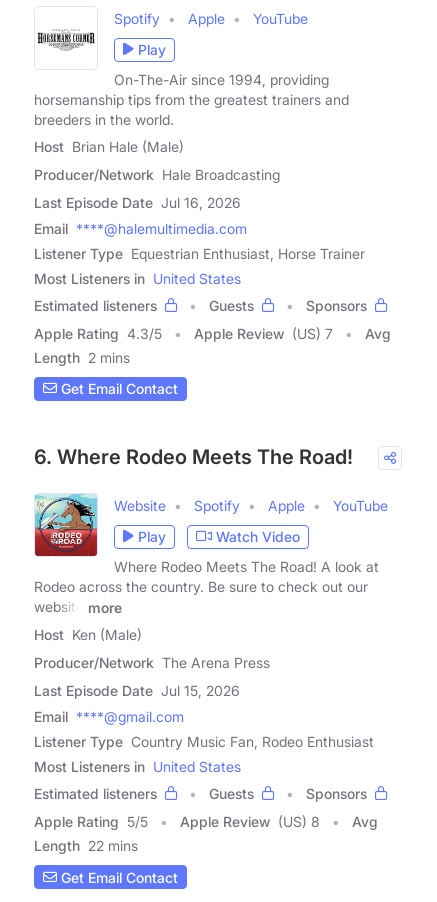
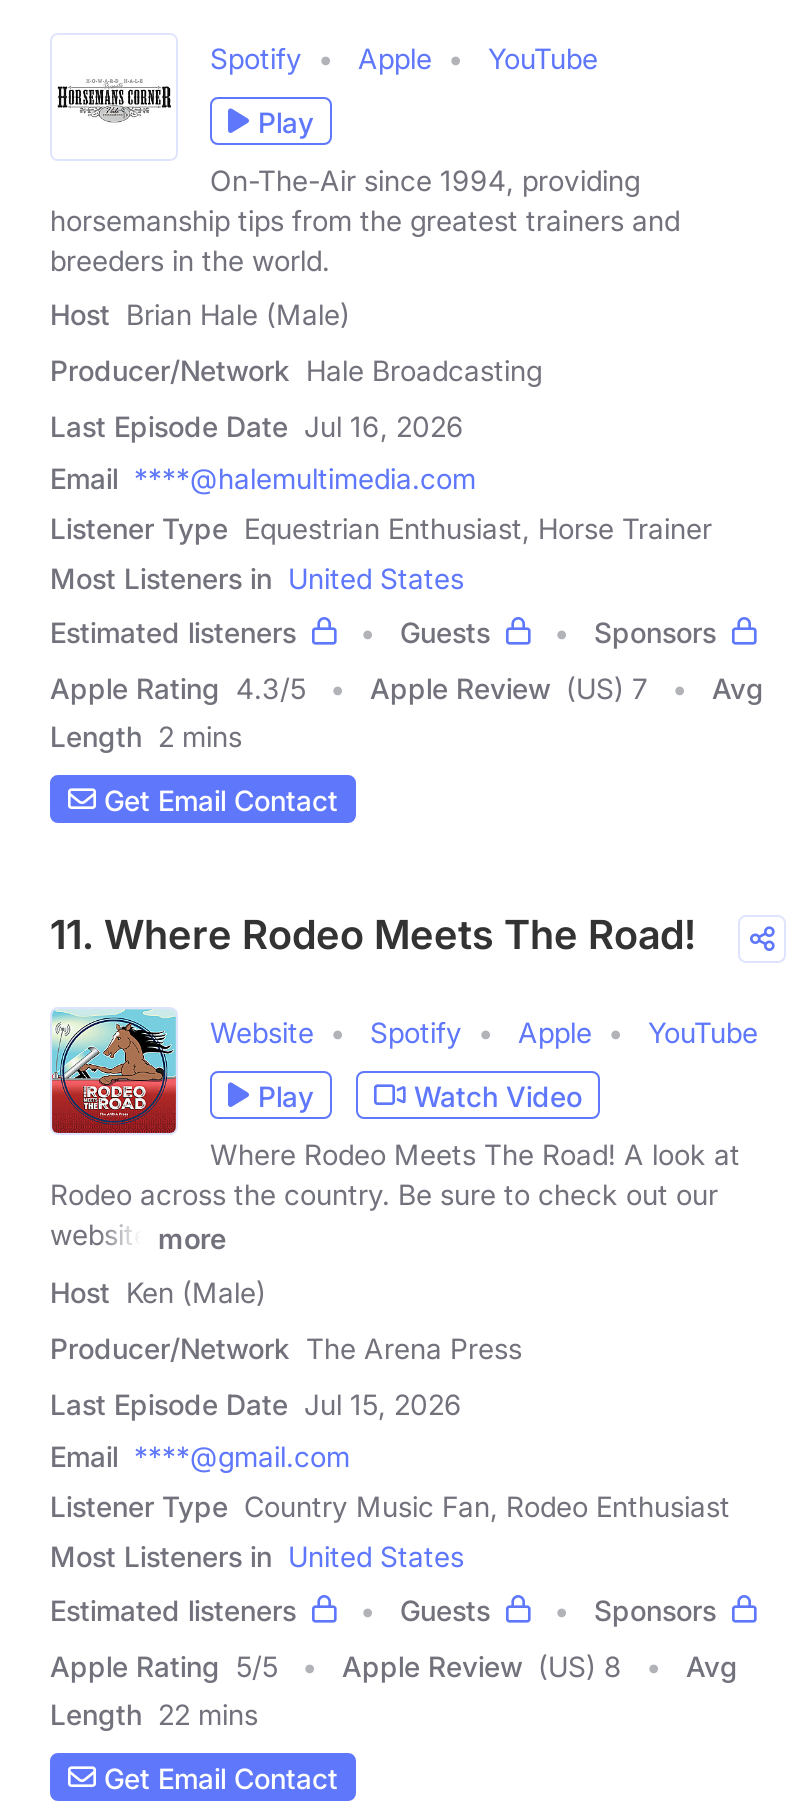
- 6. Where Rodeo Meets The Road!
+ 11. Where Rodeo Meets The Road!
